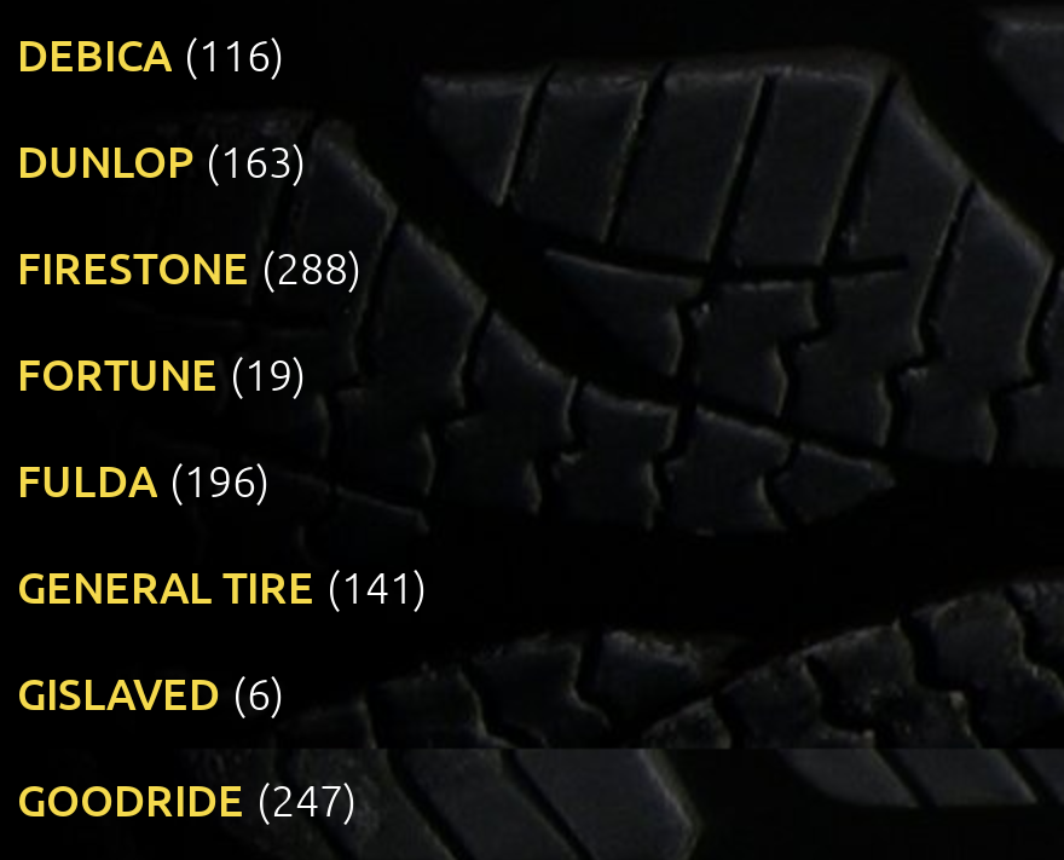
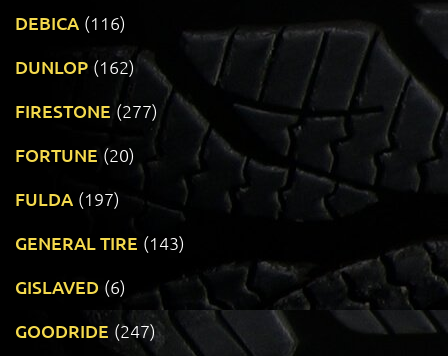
- DUNLOP (163)
+ DUNLOP (162)

- FIRESTONE (288)
+ FIRESTONE (277)

- FORTUNE (19)
+ FORTUNE (20)

- FULDA (196)
+ FULDA (197)

- GENERAL TIRE (141)
+ GENERAL TIRE (143)
